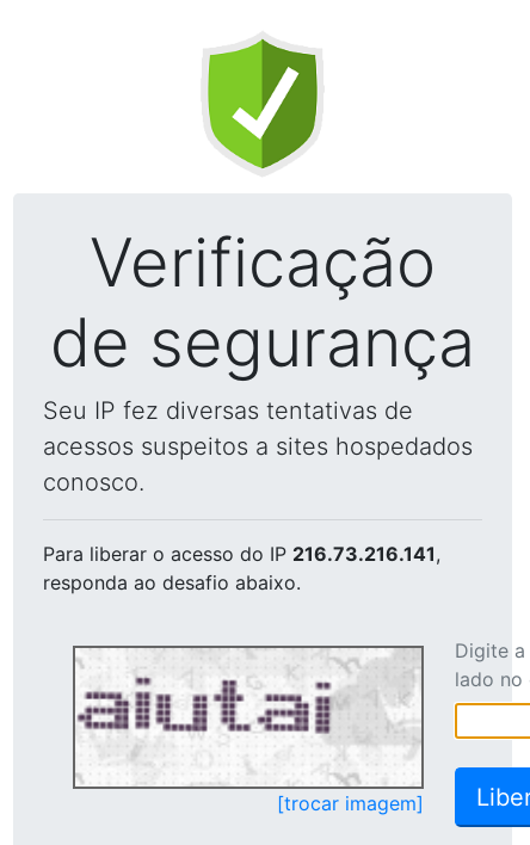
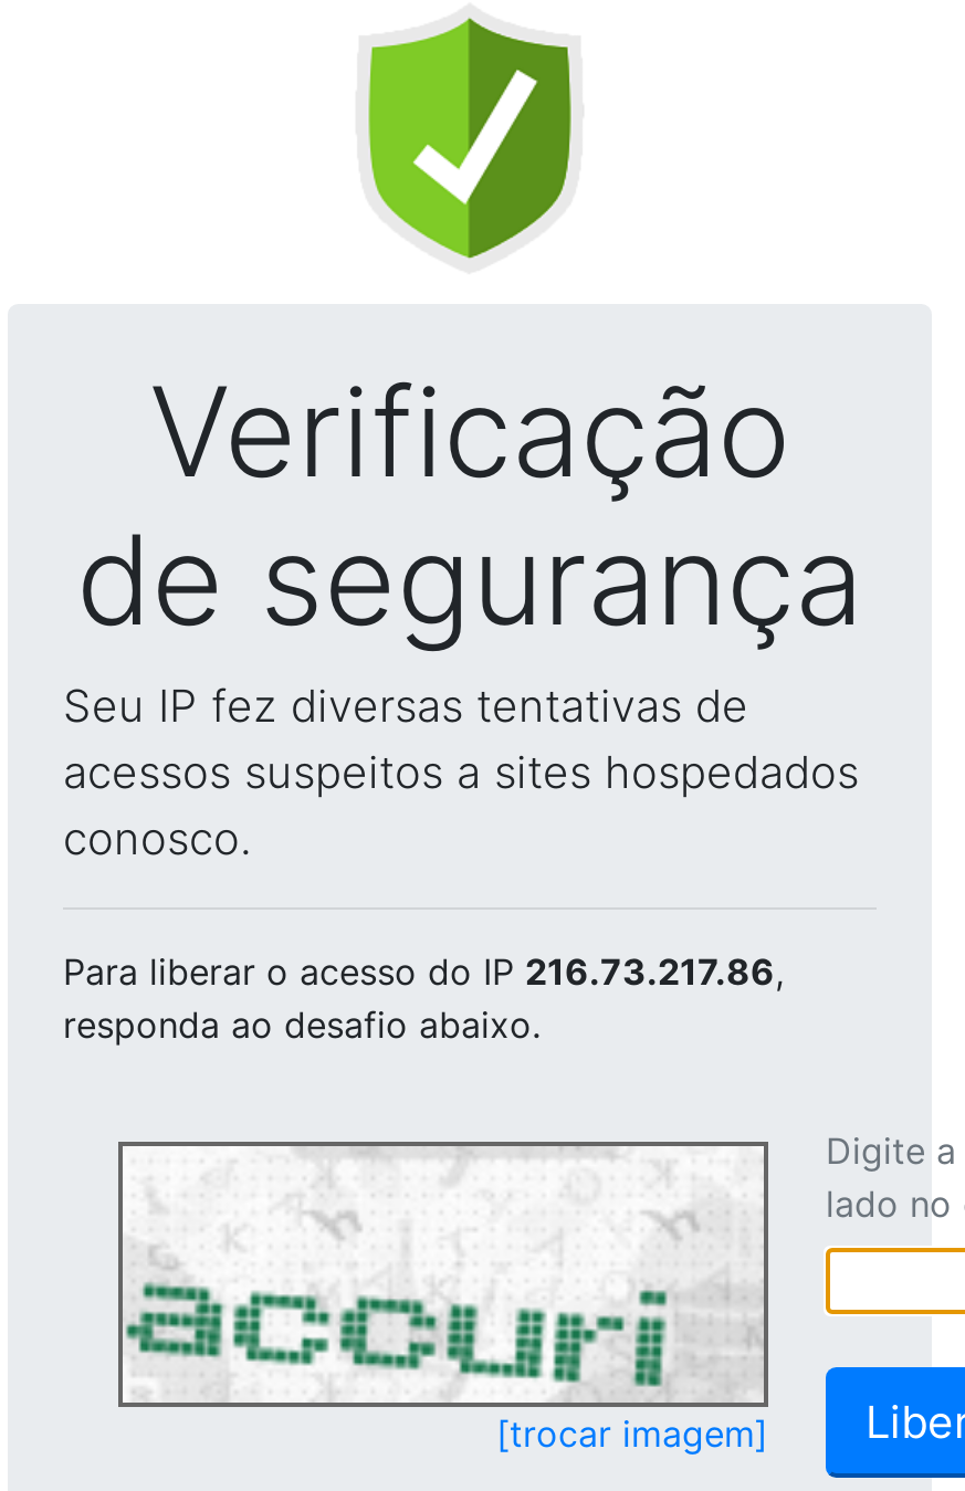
- Para liberar o acesso do IP 216.73.216.141,
+ Para liberar o acesso do IP 216.73.217.86,

- [image]
+ [image]
